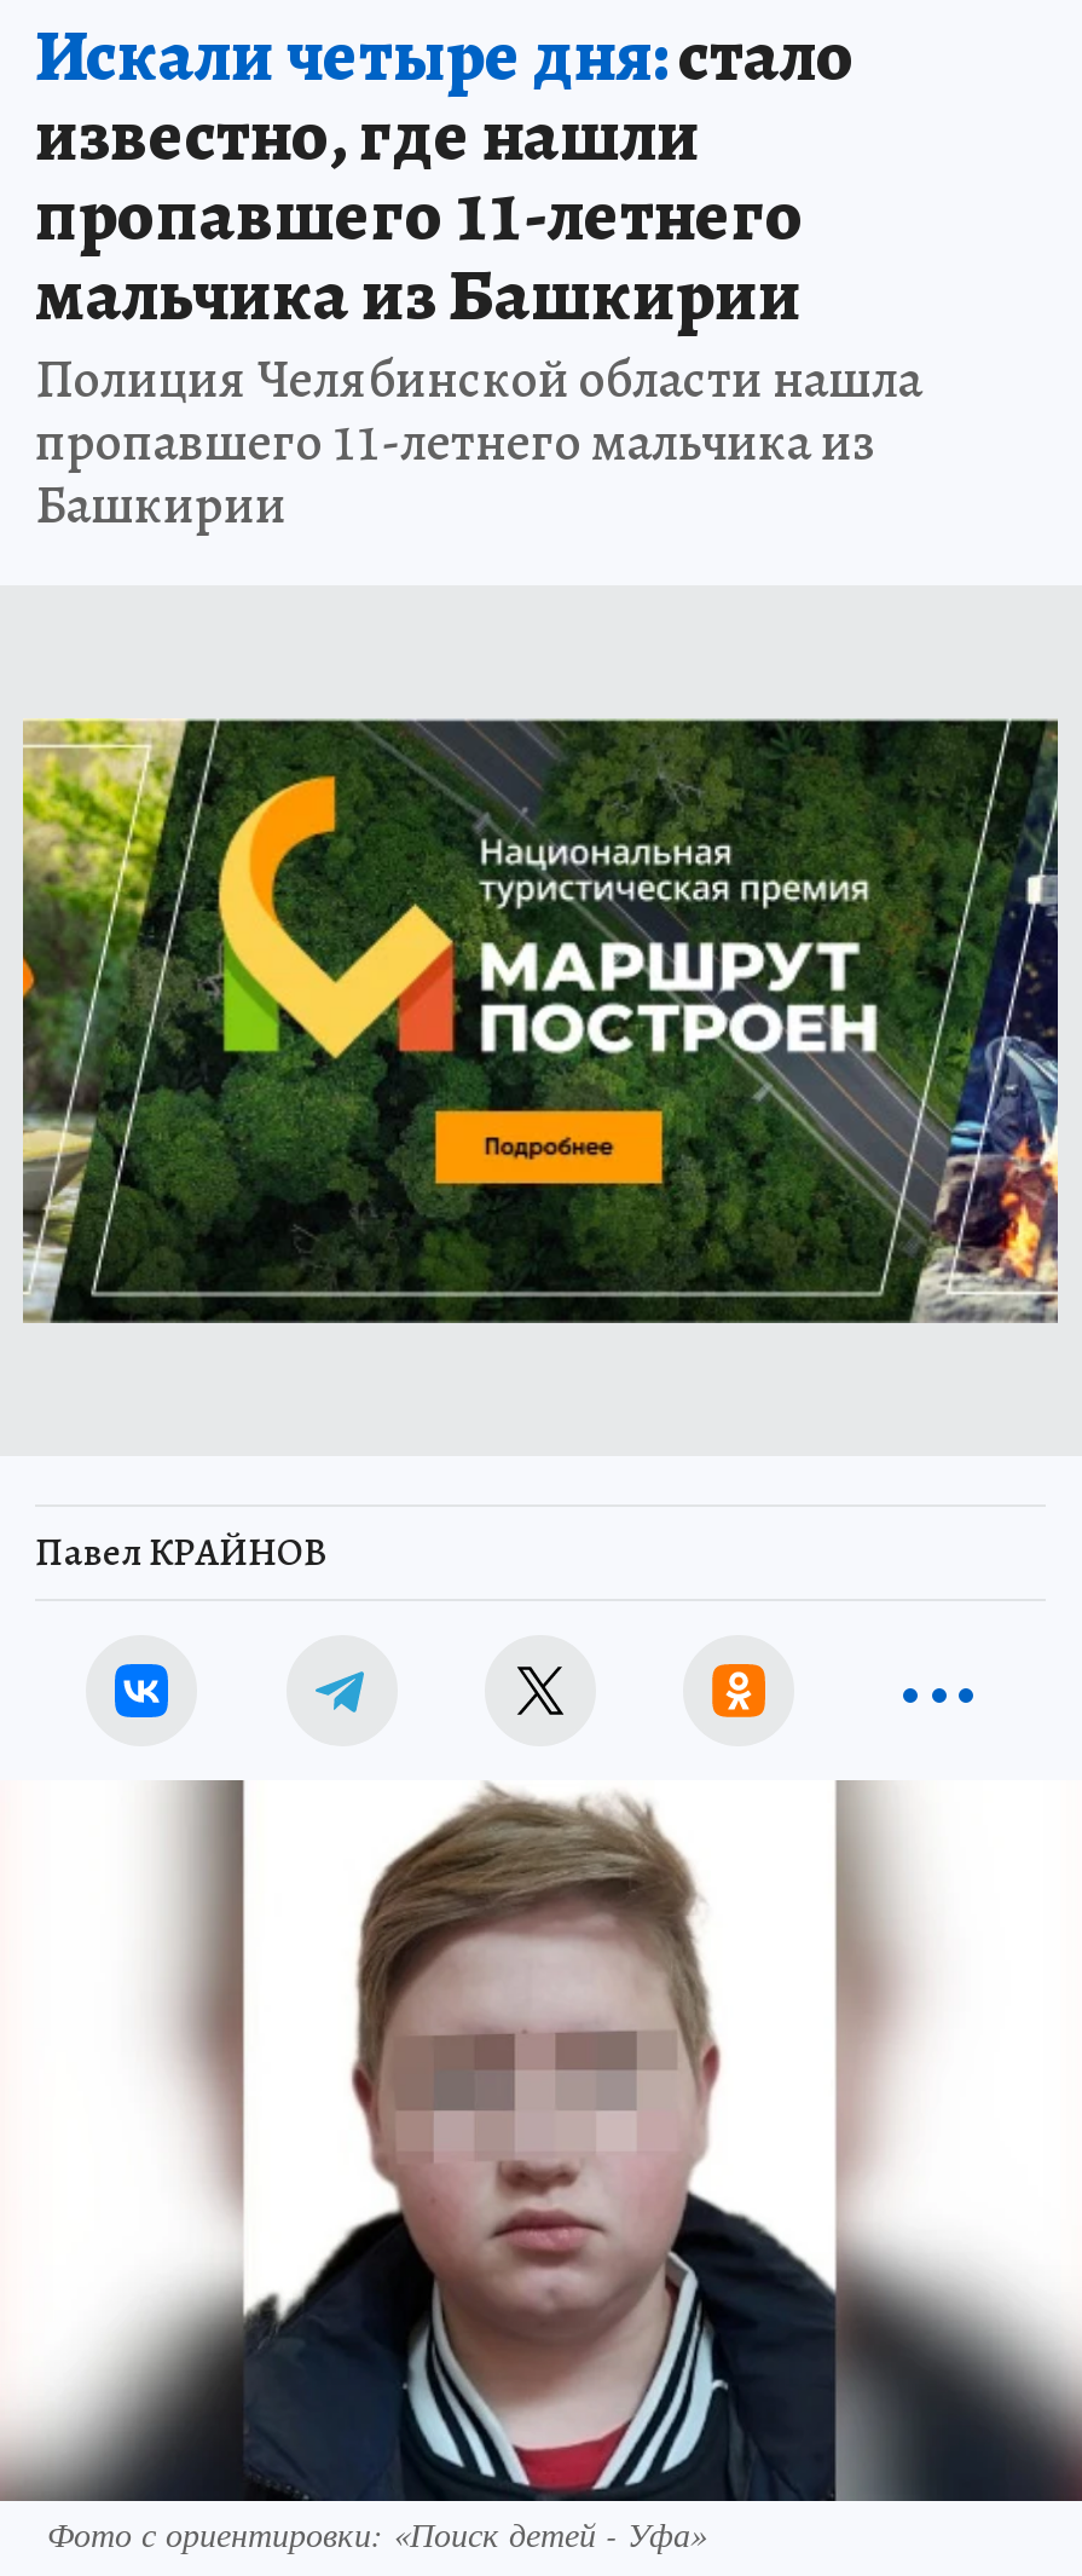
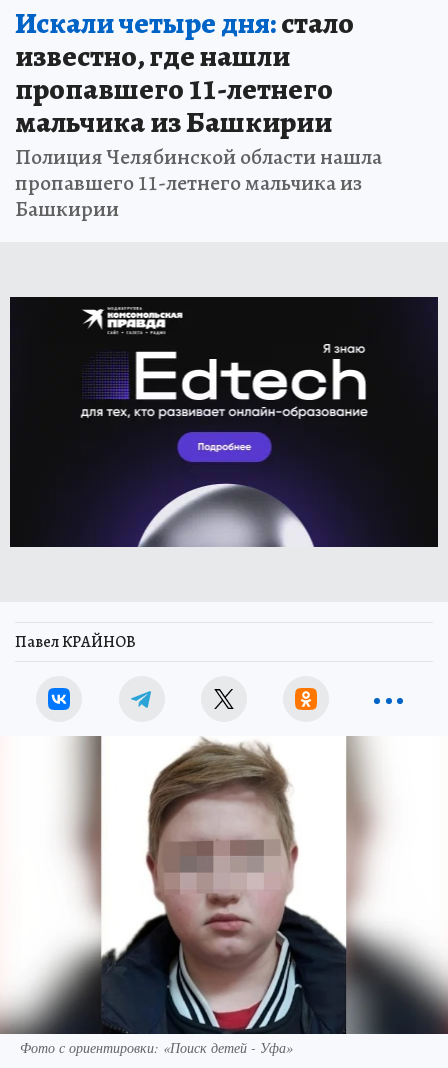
- [image]
+ [image]
